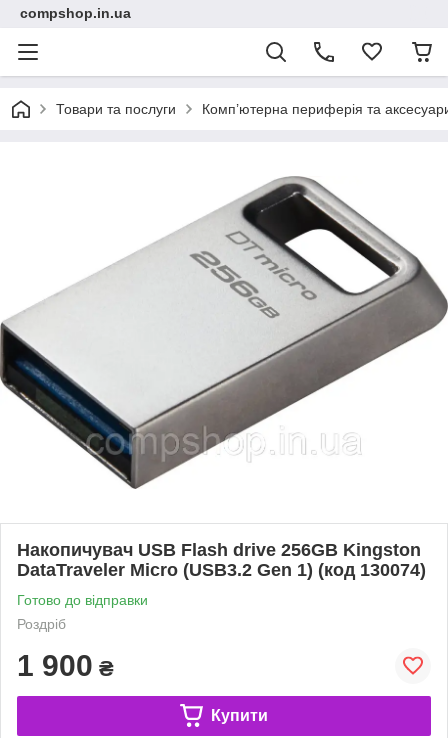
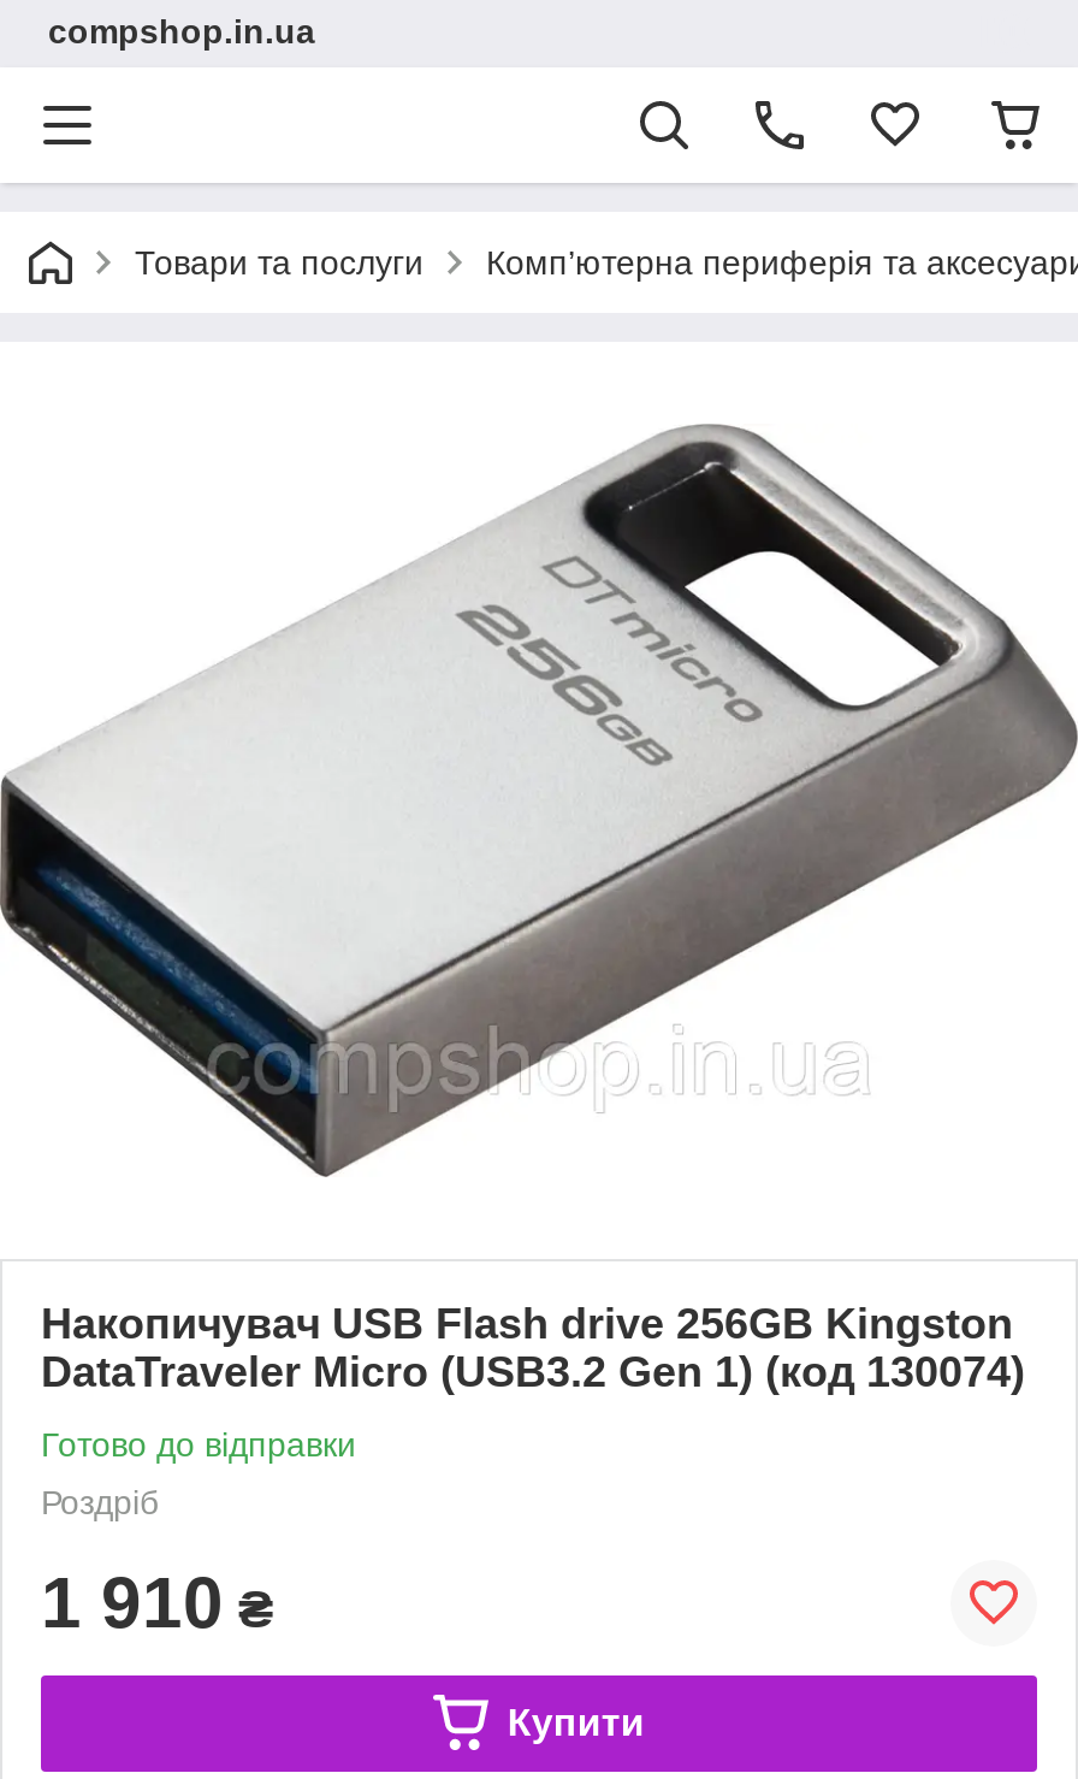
- 1 900 ₴
+ 1 910 ₴
